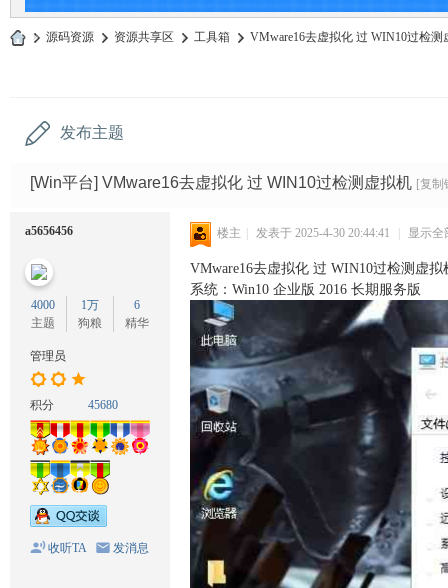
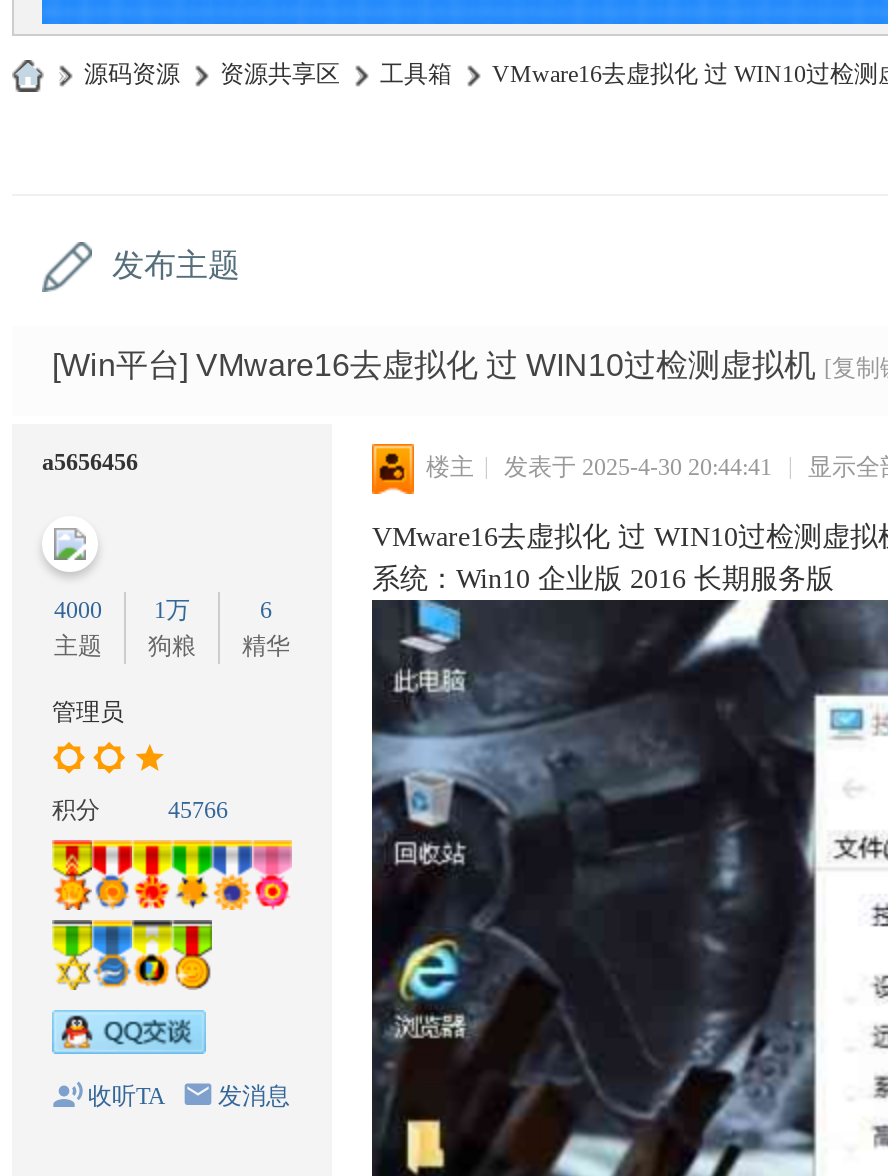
- 45680
+ 45766
